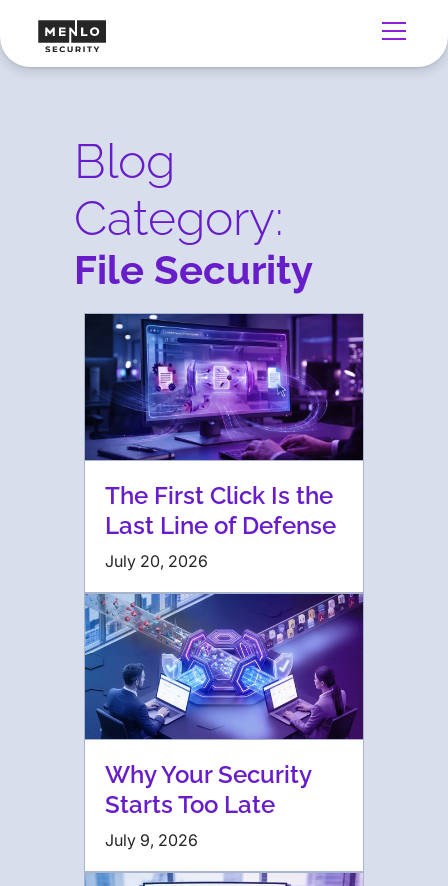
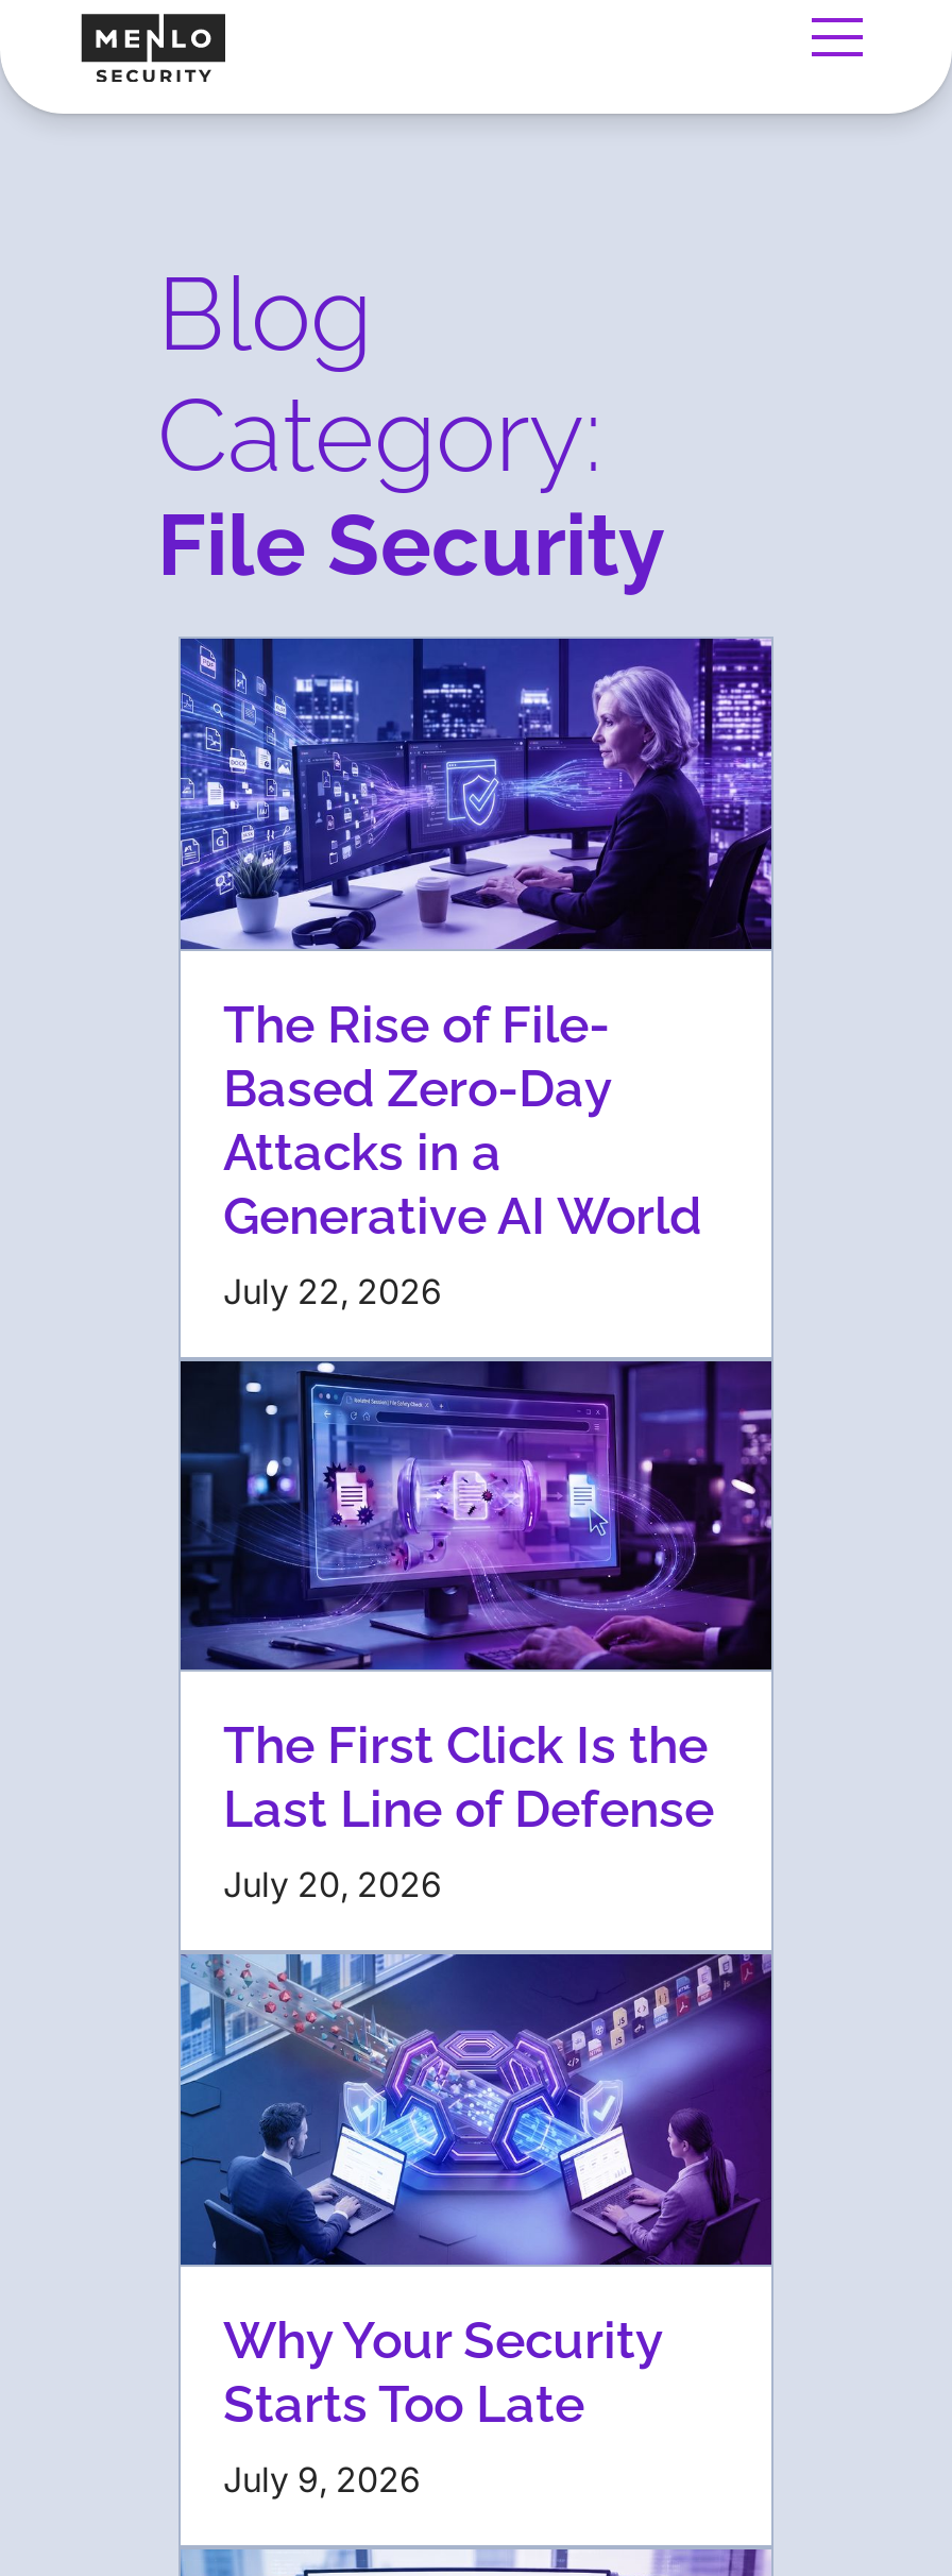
+ [image]
+ The Rise of File-
+ Based Zero-Day
+ Attacks in a
+ Generative AI World
+ July 22, 2026
